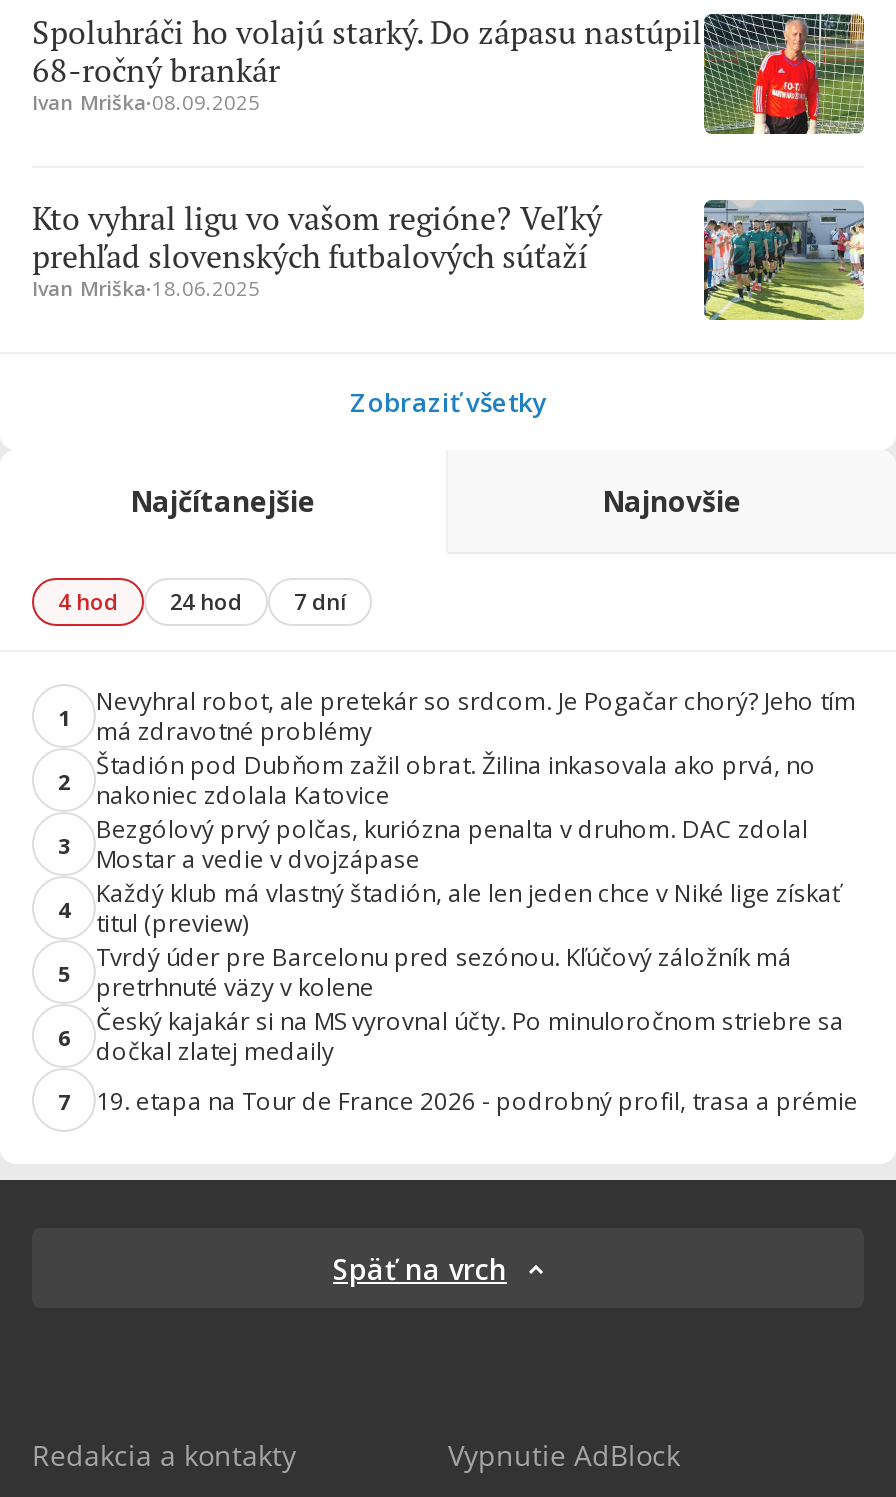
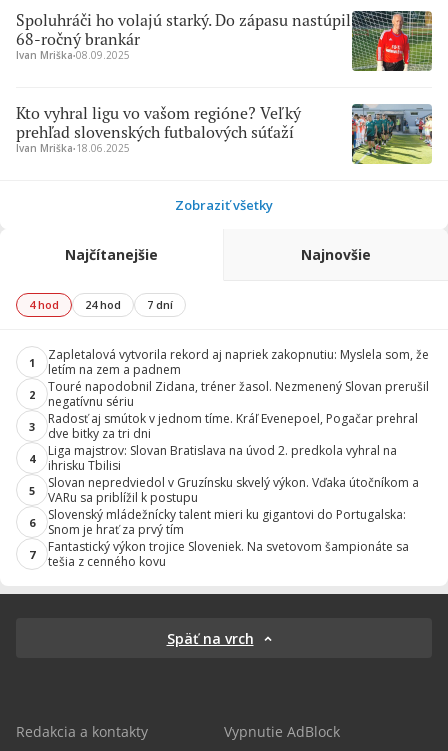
- Nevyhral robot, ale pretekár so srdcom. Je Pogačar chorý? Jeho tím
- má zdravotné problémy
+ Zapletalová vytvorila rekord aj napriek zakopnutiu: Myslela som, že
+ letím na zem a padnem

- Štadión pod Dubňom zažil obrat. Žilina inkasovala ako prvá, no
- nakoniec zdolala Katovice
+ Touré napodobnil Zidana, tréner žasol. Nezmenený Slovan prerušil
+ negatívnu sériu

- Bezgólový prvý polčas, kuriózna penalta v druhom. DAC zdolal
- Mostar a vedie v dvojzápase
+ Radosť aj smútok v jednom tíme. Kráľ Evenepoel, Pogačar prehral
+ dve bitky za tri dni

- Každý klub má vlastný štadión, ale len jeden chce v Niké lige získať
- titul (preview)
+ Liga majstrov: Slovan Bratislava na úvod 2. predkola vyhral na
+ ihrisku Tbilisi

- Tvrdý úder pre Barcelonu pred sezónou. Kľúčový záložník má
- pretrhnuté väzy v kolene
+ Slovan nepredviedol v Gruzínsku skvelý výkon. Vďaka útočníkom a
+ VARu sa priblížil k postupu

- Český kajakár si na MS vyrovnal účty. Po minuloročnom striebre sa
- dočkal zlatej medaily
+ Slovenský mládežnícky talent mieri ku gigantovi do Portugalska:
+ Snom je hrať za prvý tím

- 19. etapa na Tour de France 2026 - podrobný profil, trasa a prémie
+ Fantastický výkon trojice Sloveniek. Na svetovom šampionáte sa
+ tešia z cenného kovu
